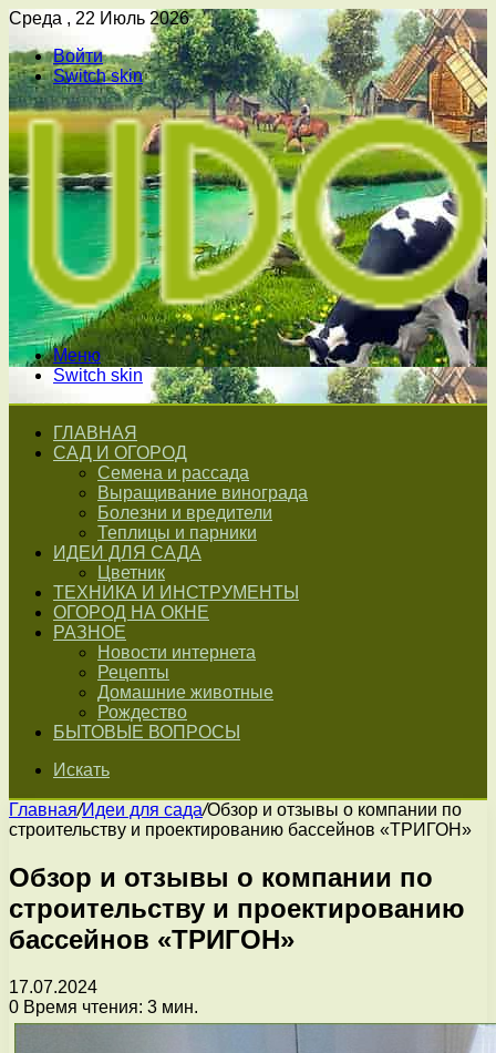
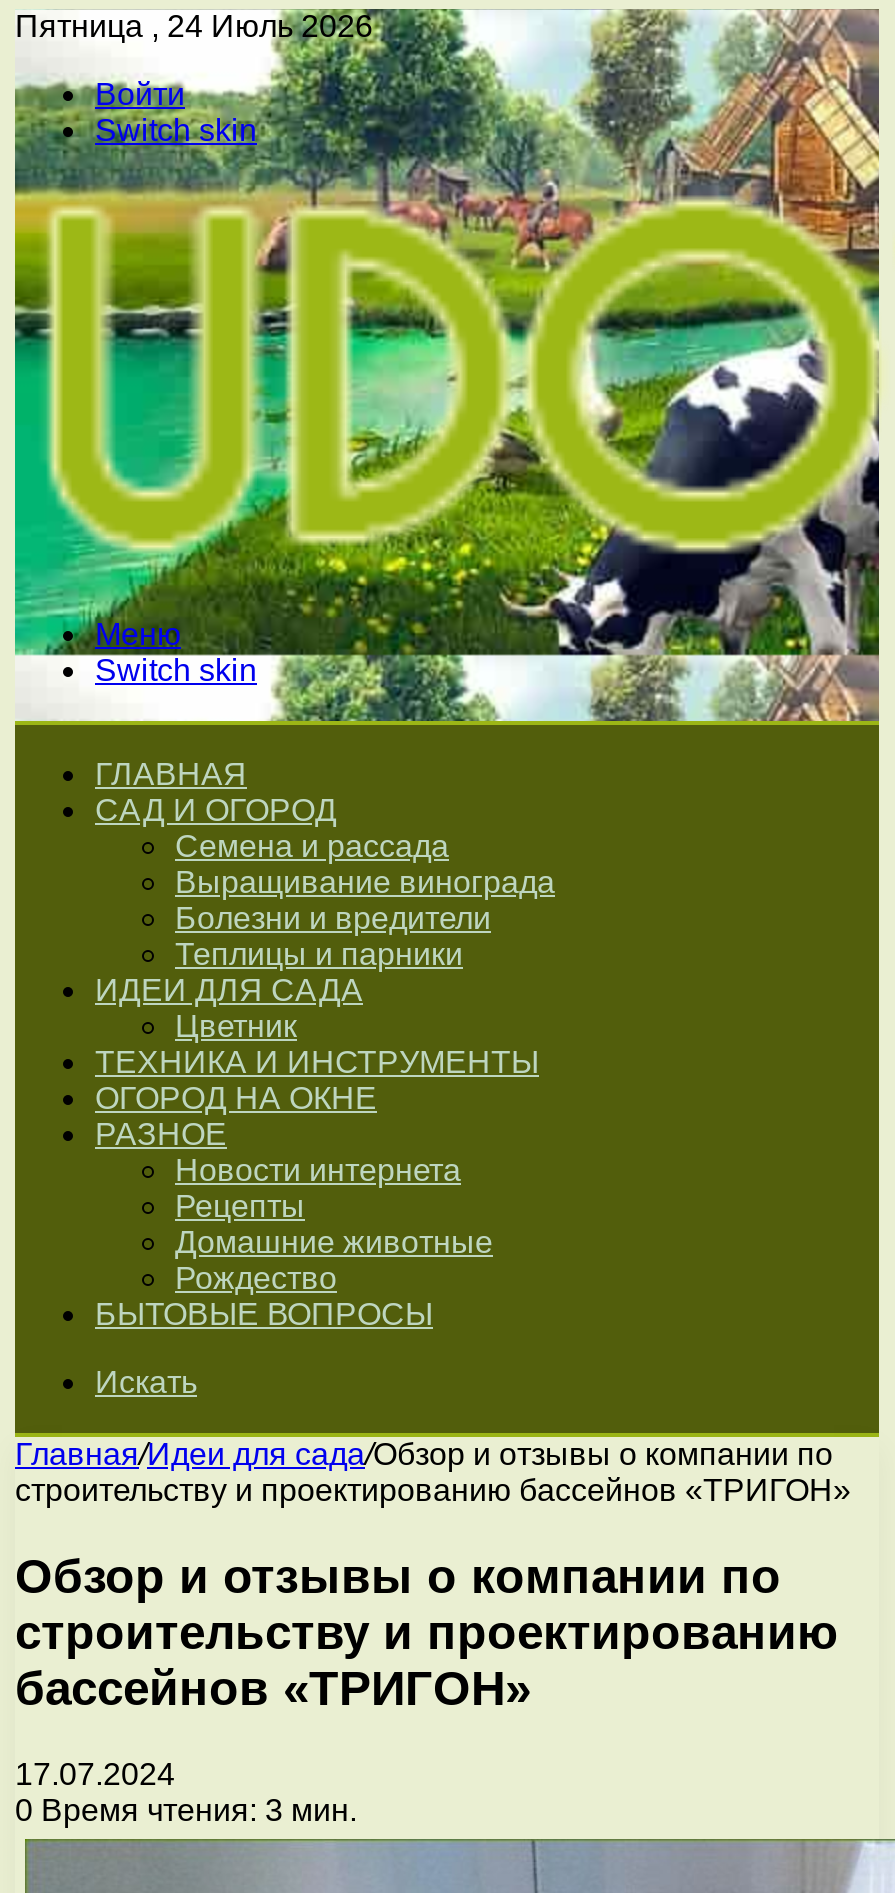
- Среда , 22 Июль 2026
+ Пятница , 24 Июль 2026
